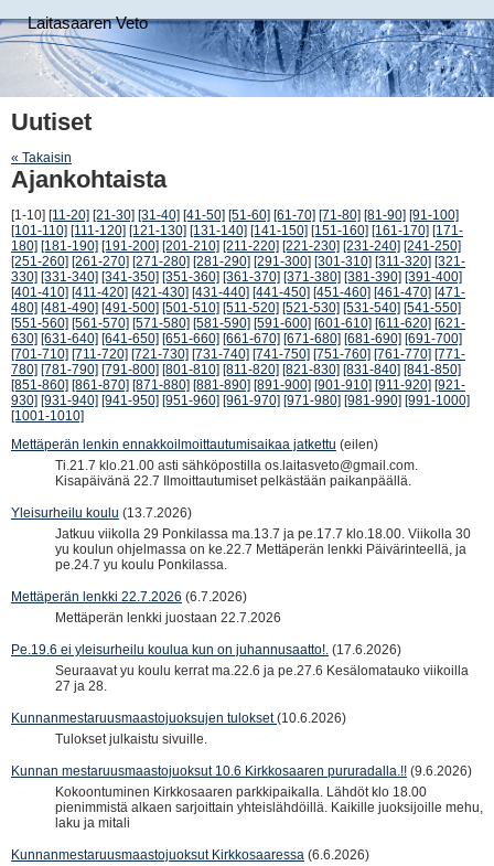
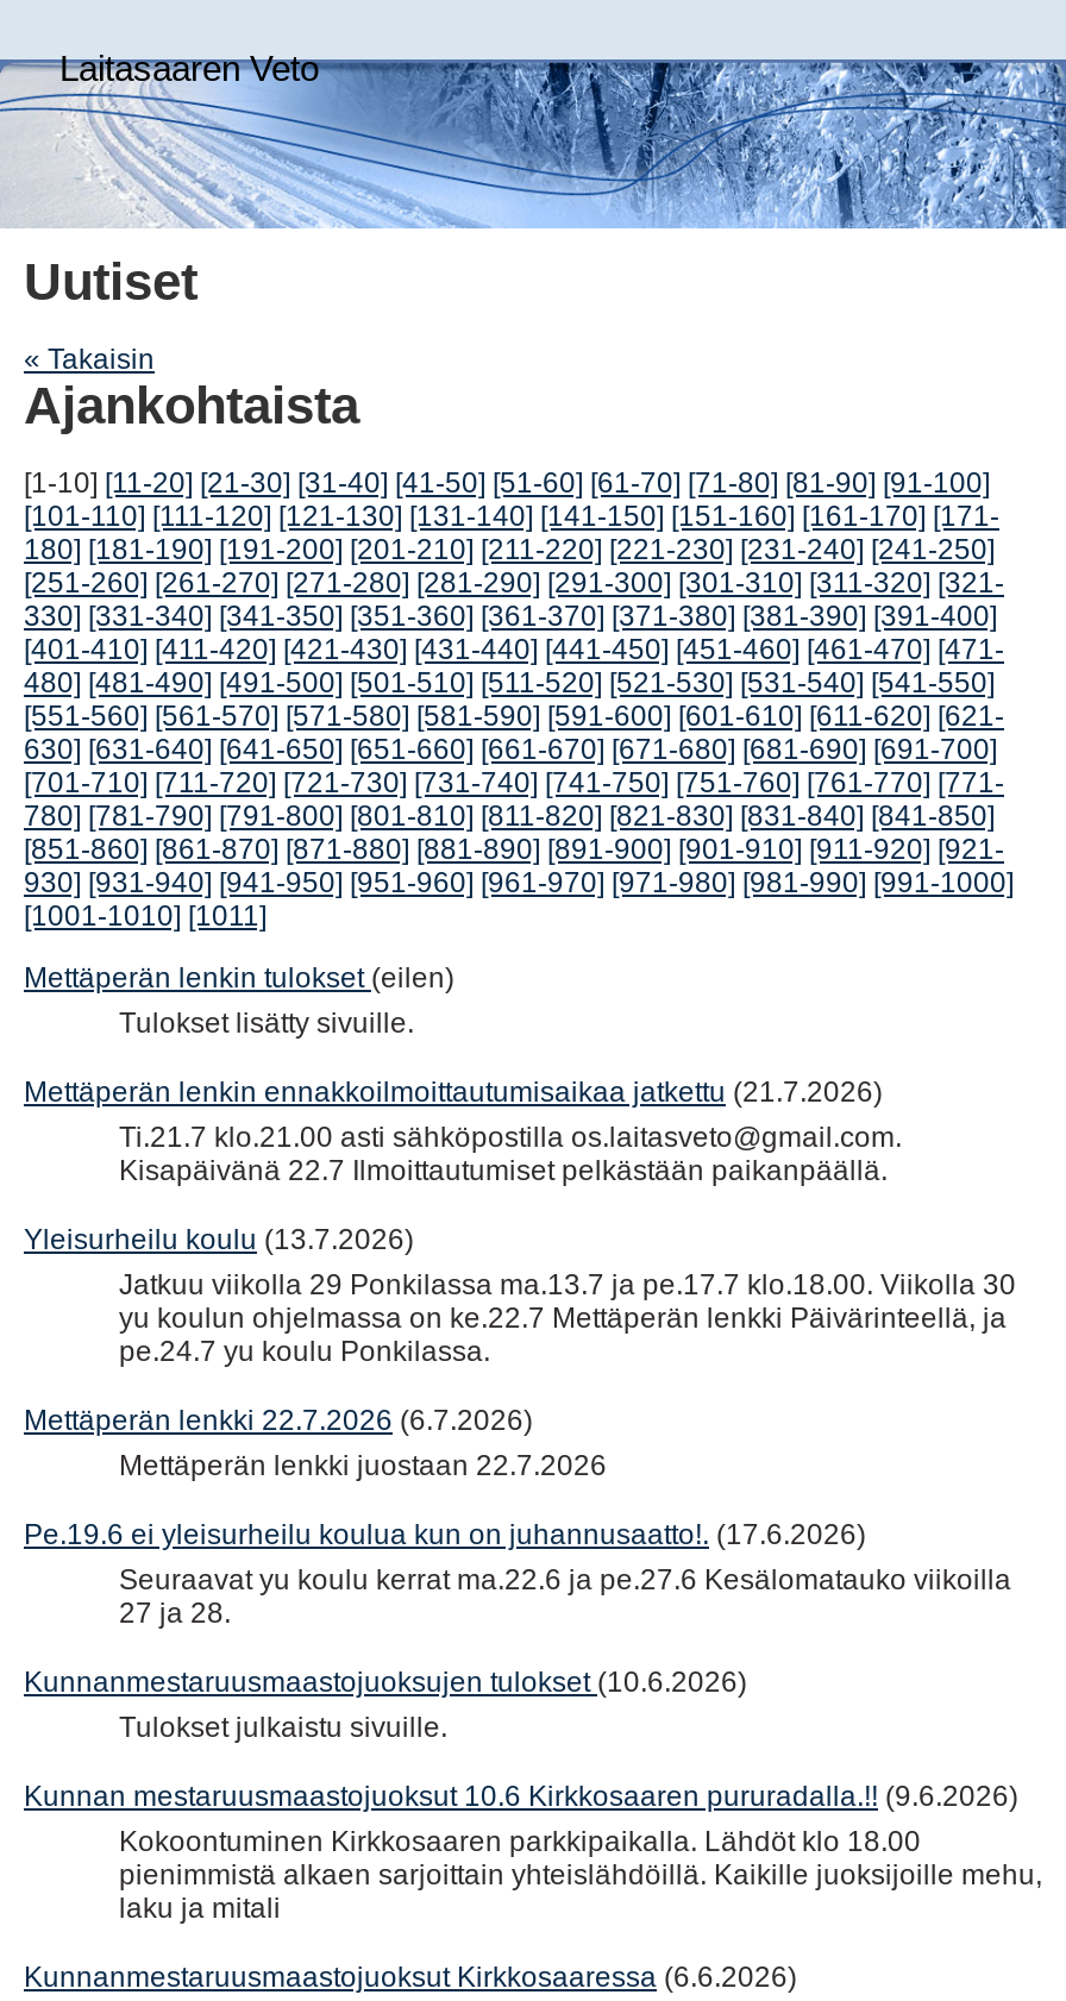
- [1001-1010]
- Mettäperän lenkin ennakkoilmoittautumisaikaa jatkettu (eilen)
+ [1001-1010] [1011]
+ Mettäperän lenkin tulokset (eilen)
+ Tulokset lisätty sivuille.
+ Mettäperän lenkin ennakkoilmoittautumisaikaa jatkettu (21.7.2026)
